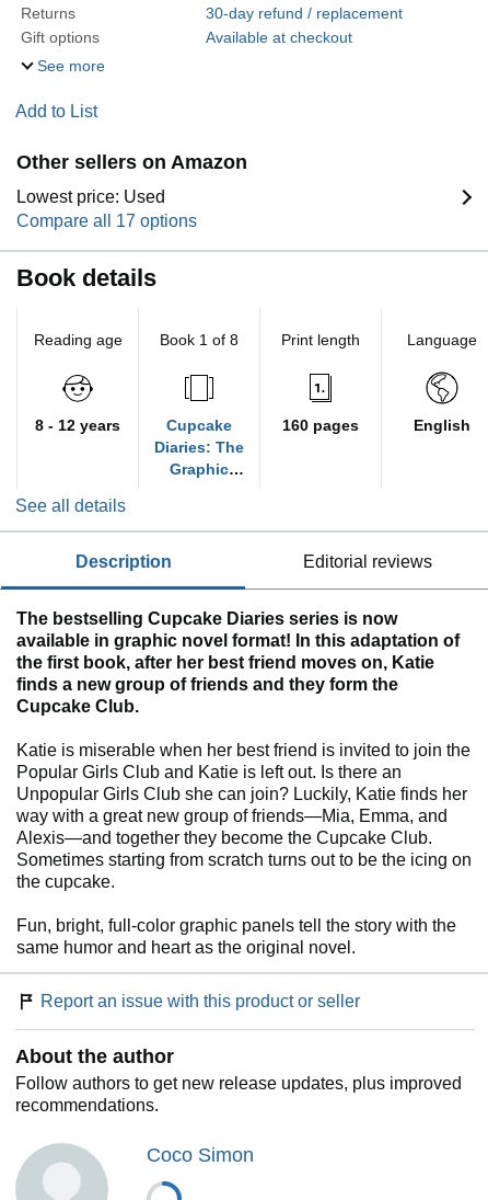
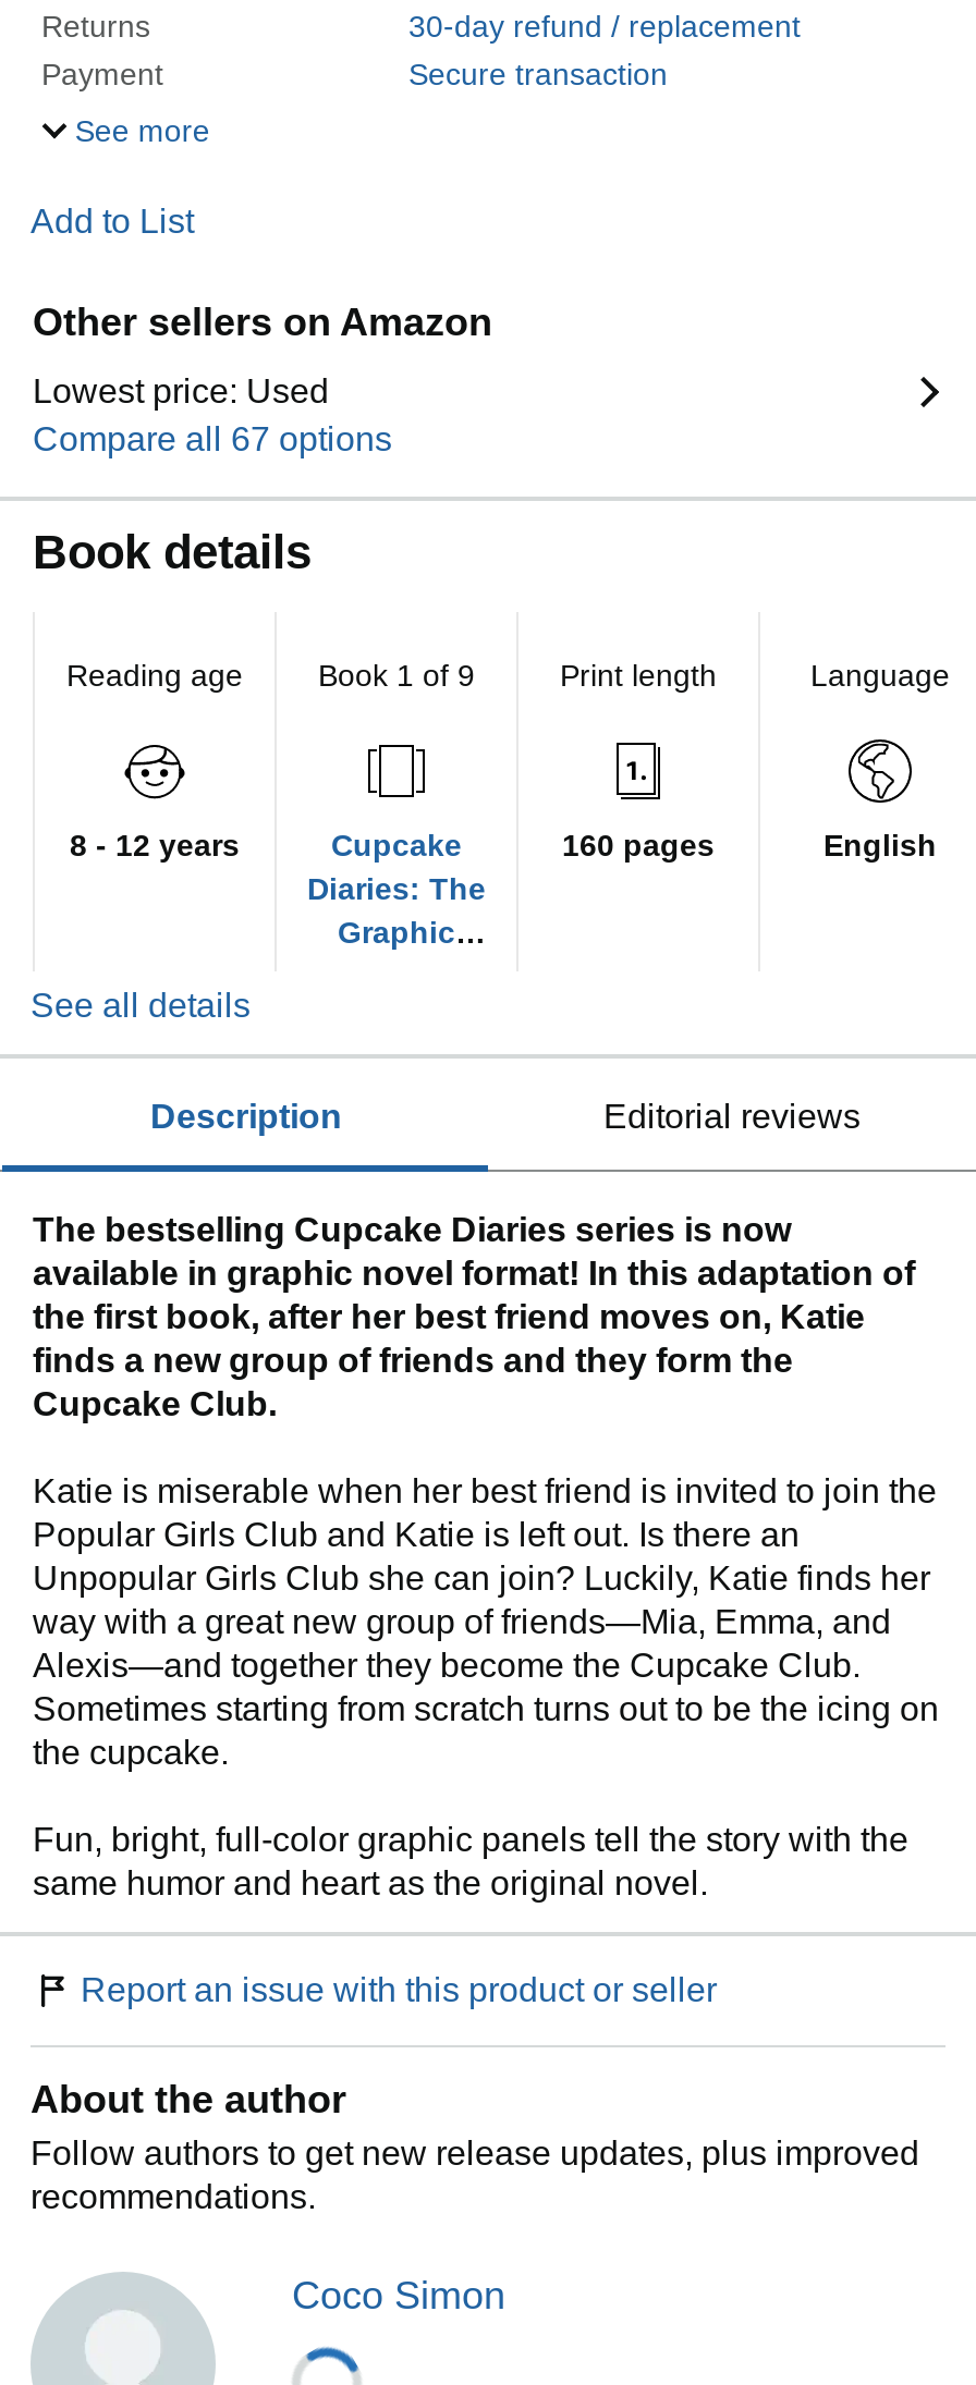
- Gift options
- Available at checkout
+ Payment
+ Secure transaction

- Compare all 17 options
+ Compare all 67 options

- Book 1 of 8
+ Book 1 of 9
